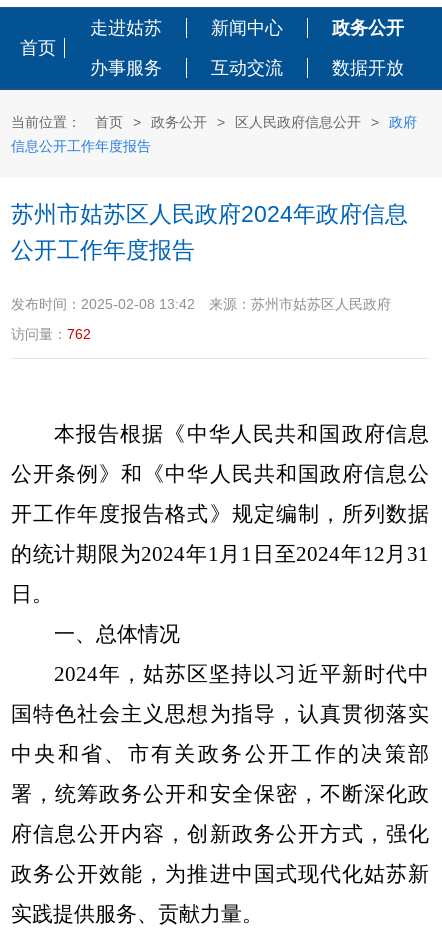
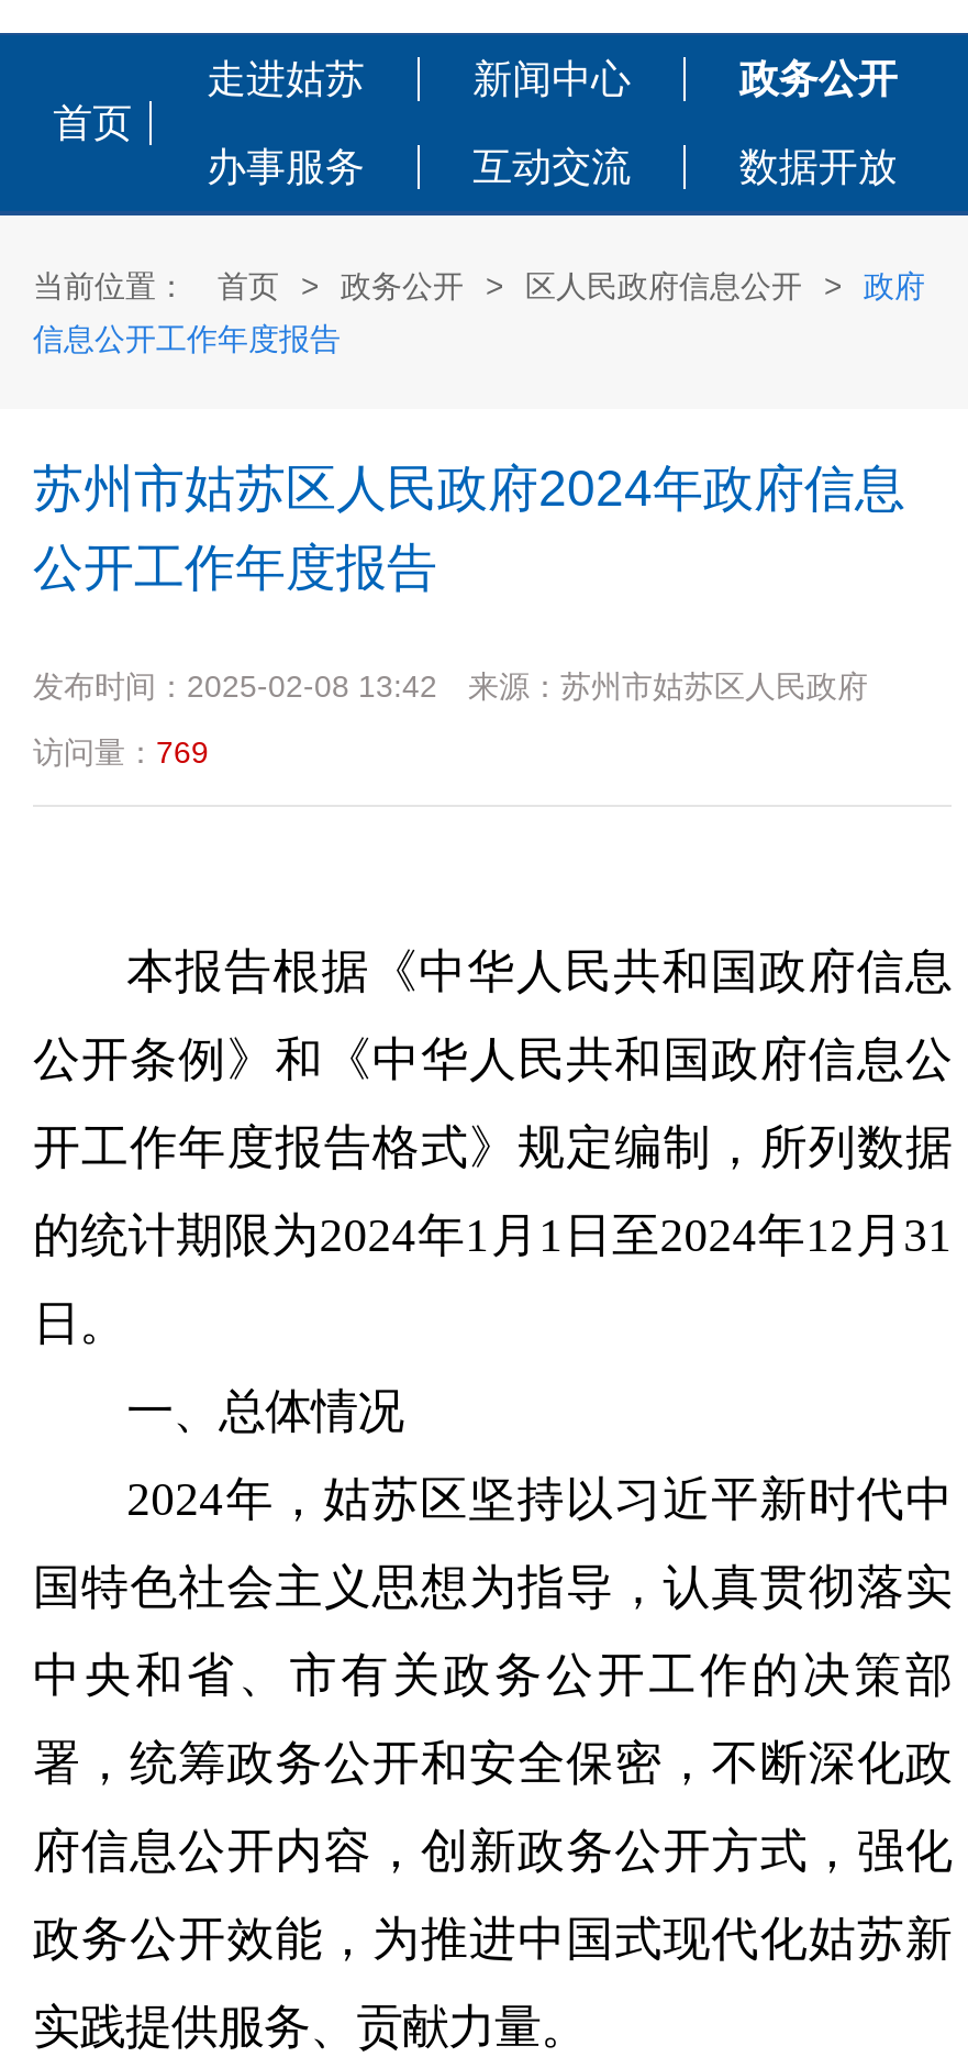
- 访问量：762
+ 访问量：769
